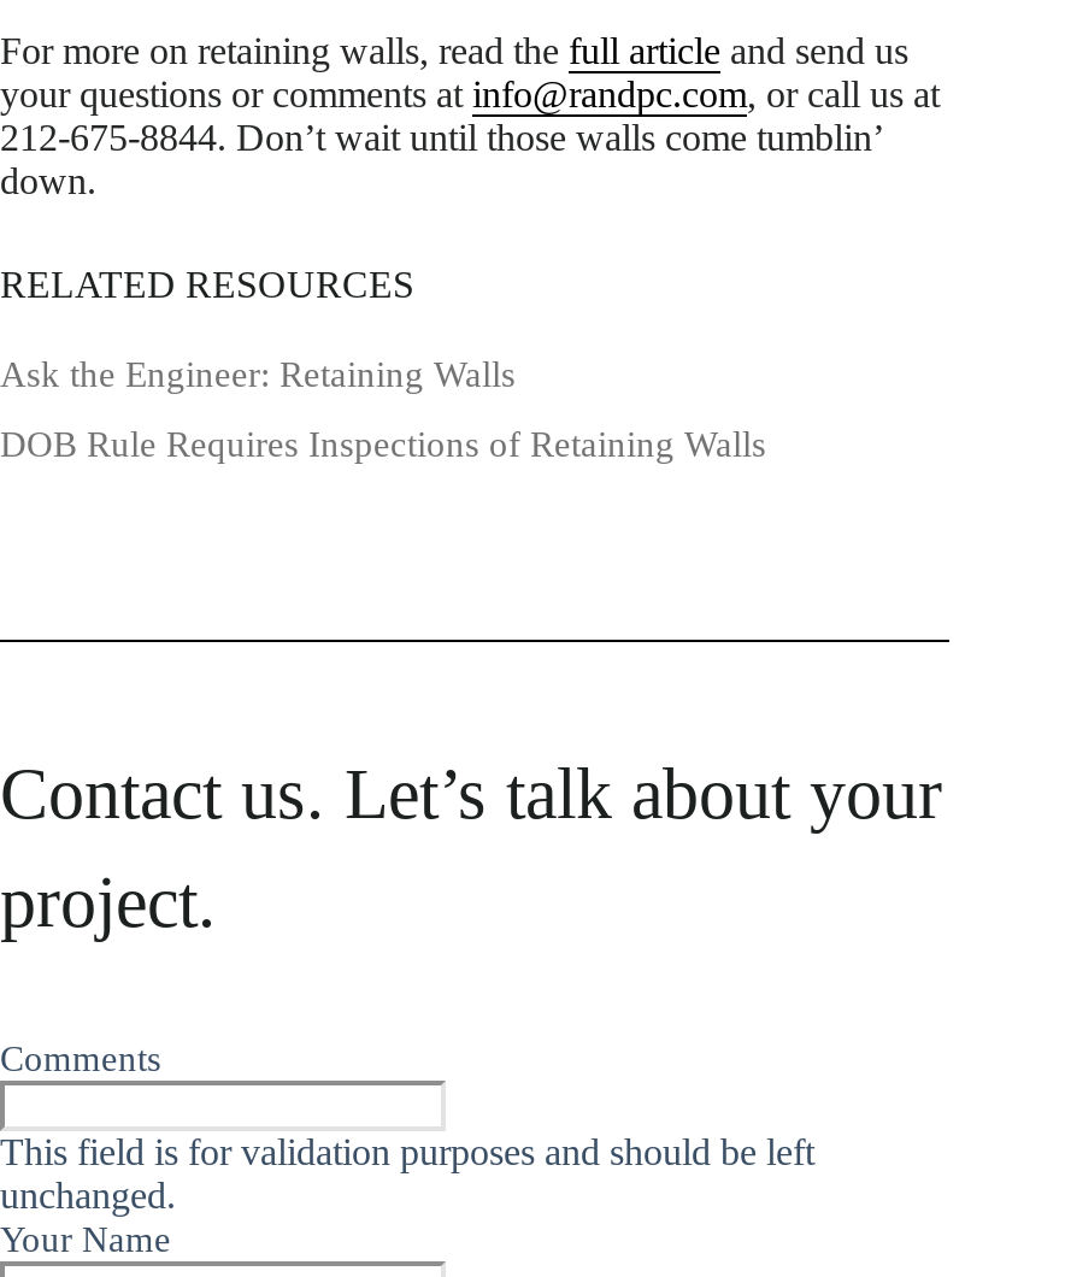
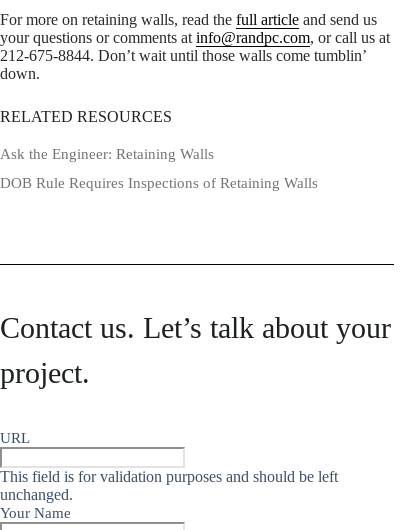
- Comments
+ URL
